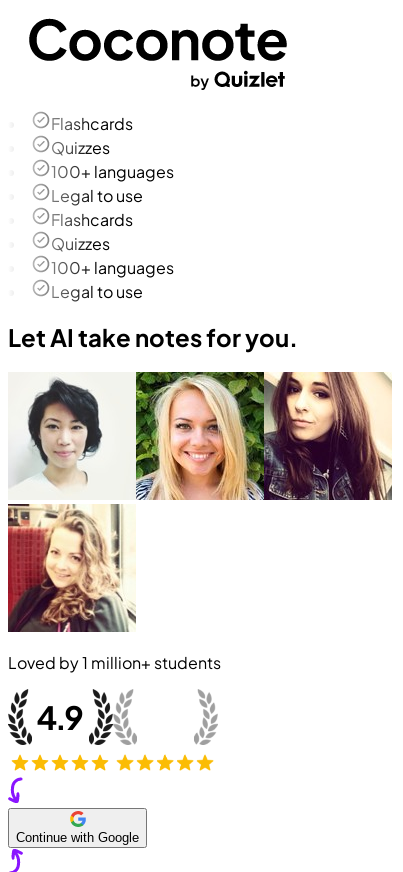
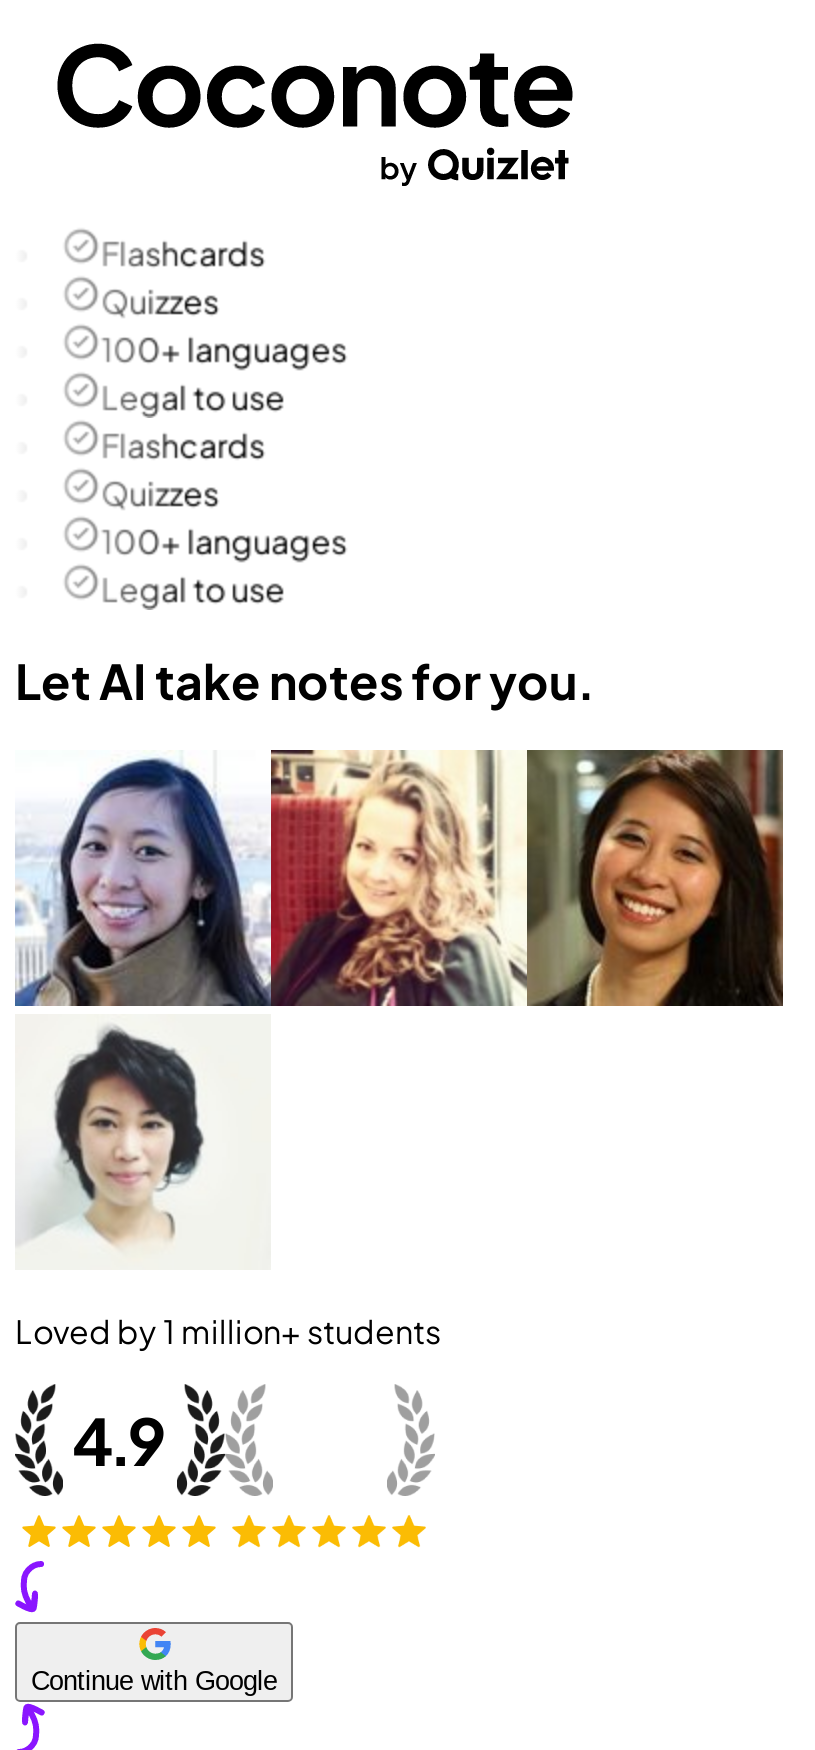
- [image]
+ [image]
